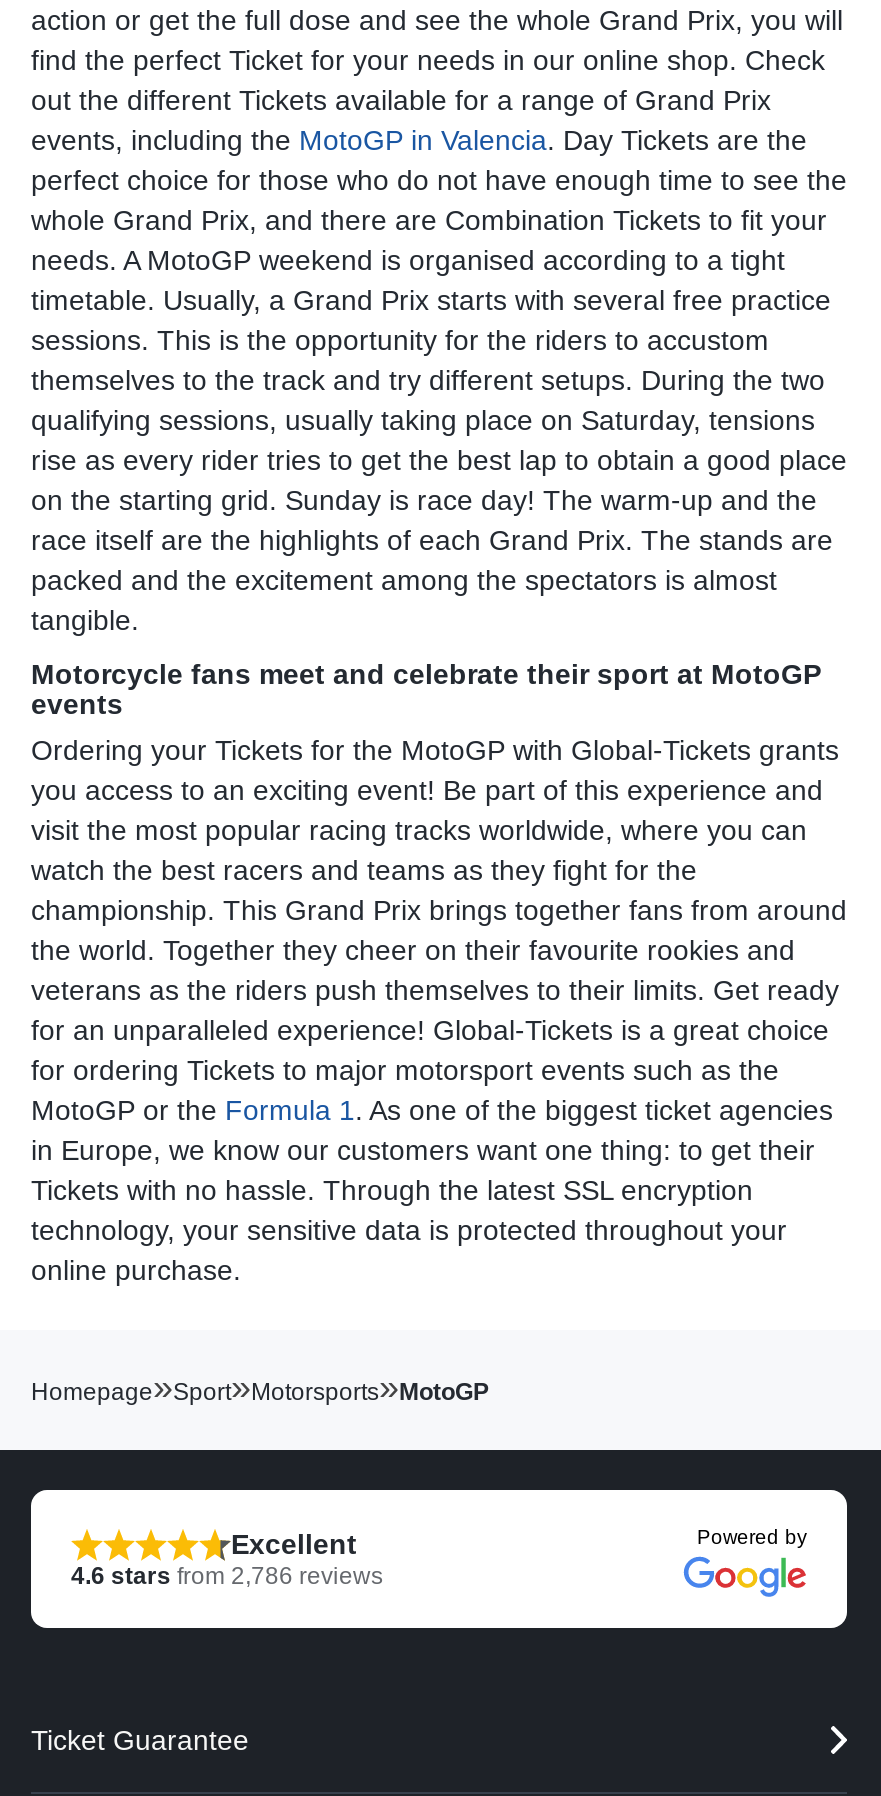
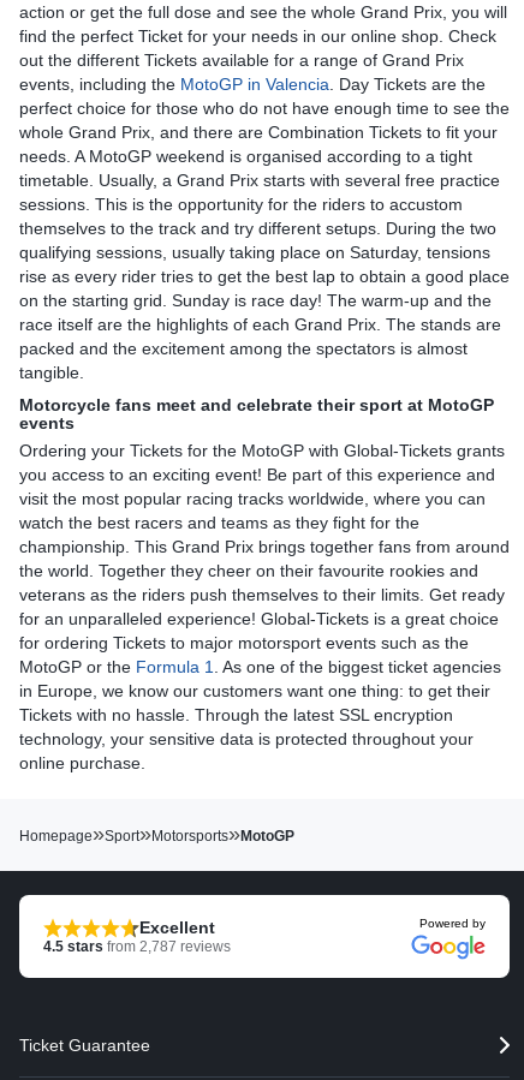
- 4.6 stars from 2,786 reviews
+ 4.5 stars from 2,787 reviews
